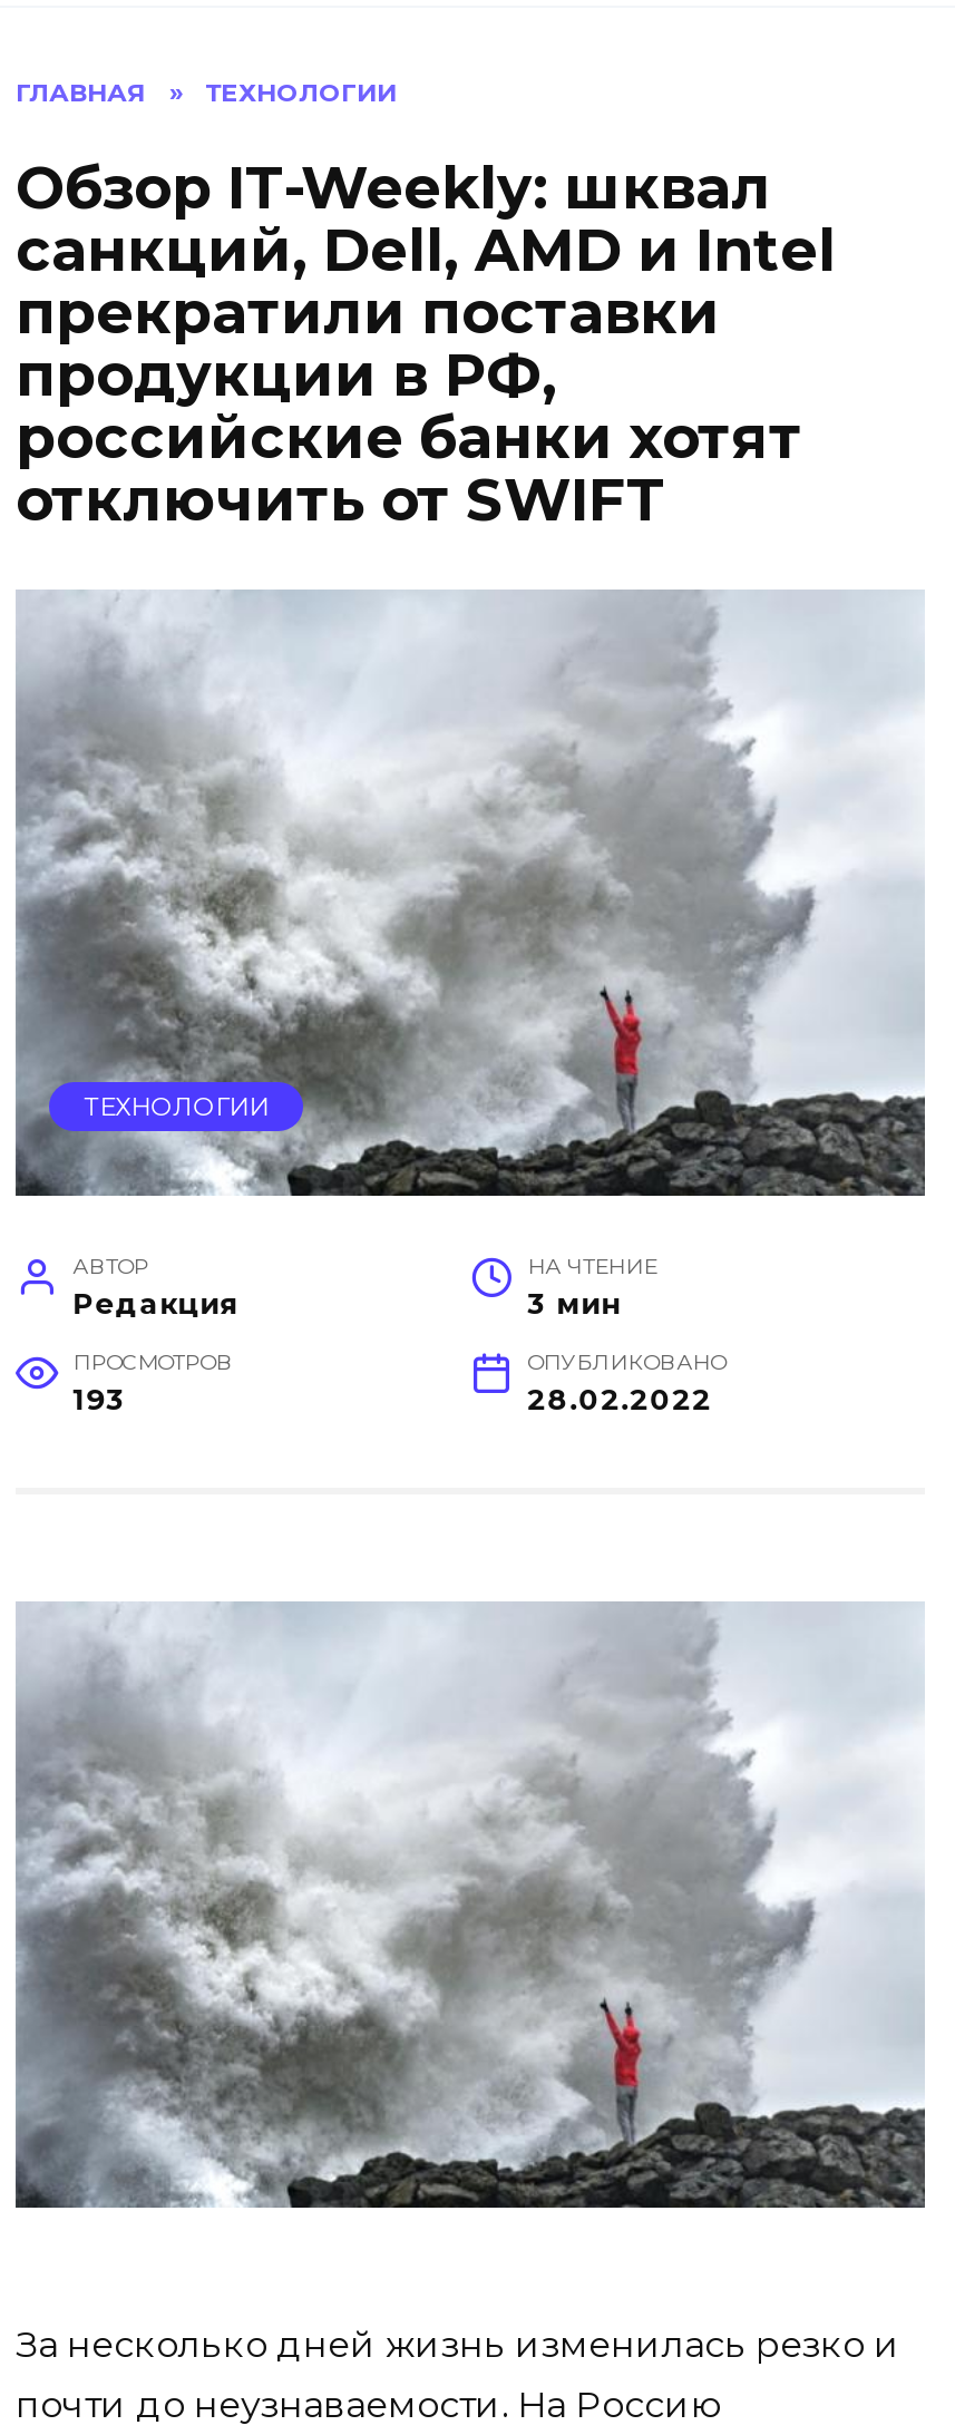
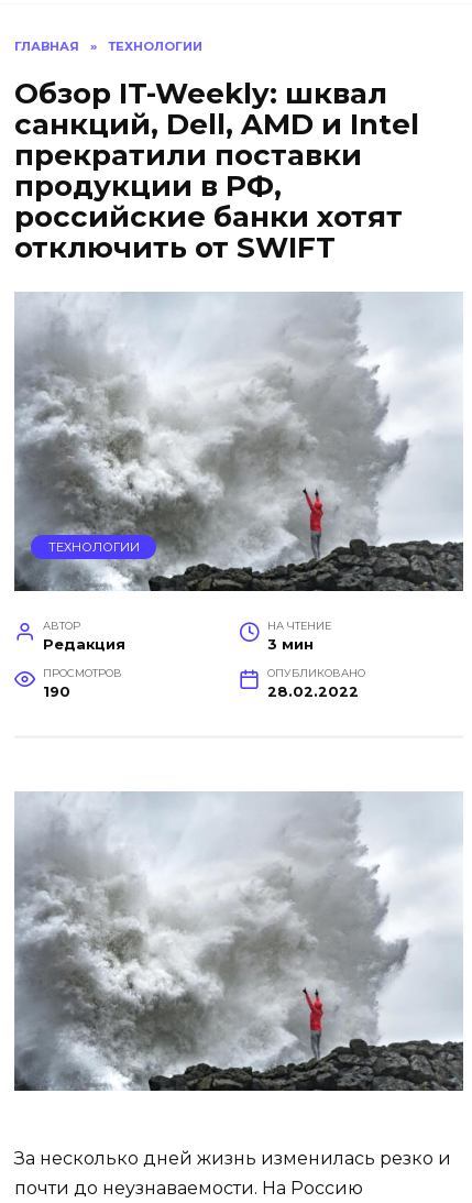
- 193
+ 190
